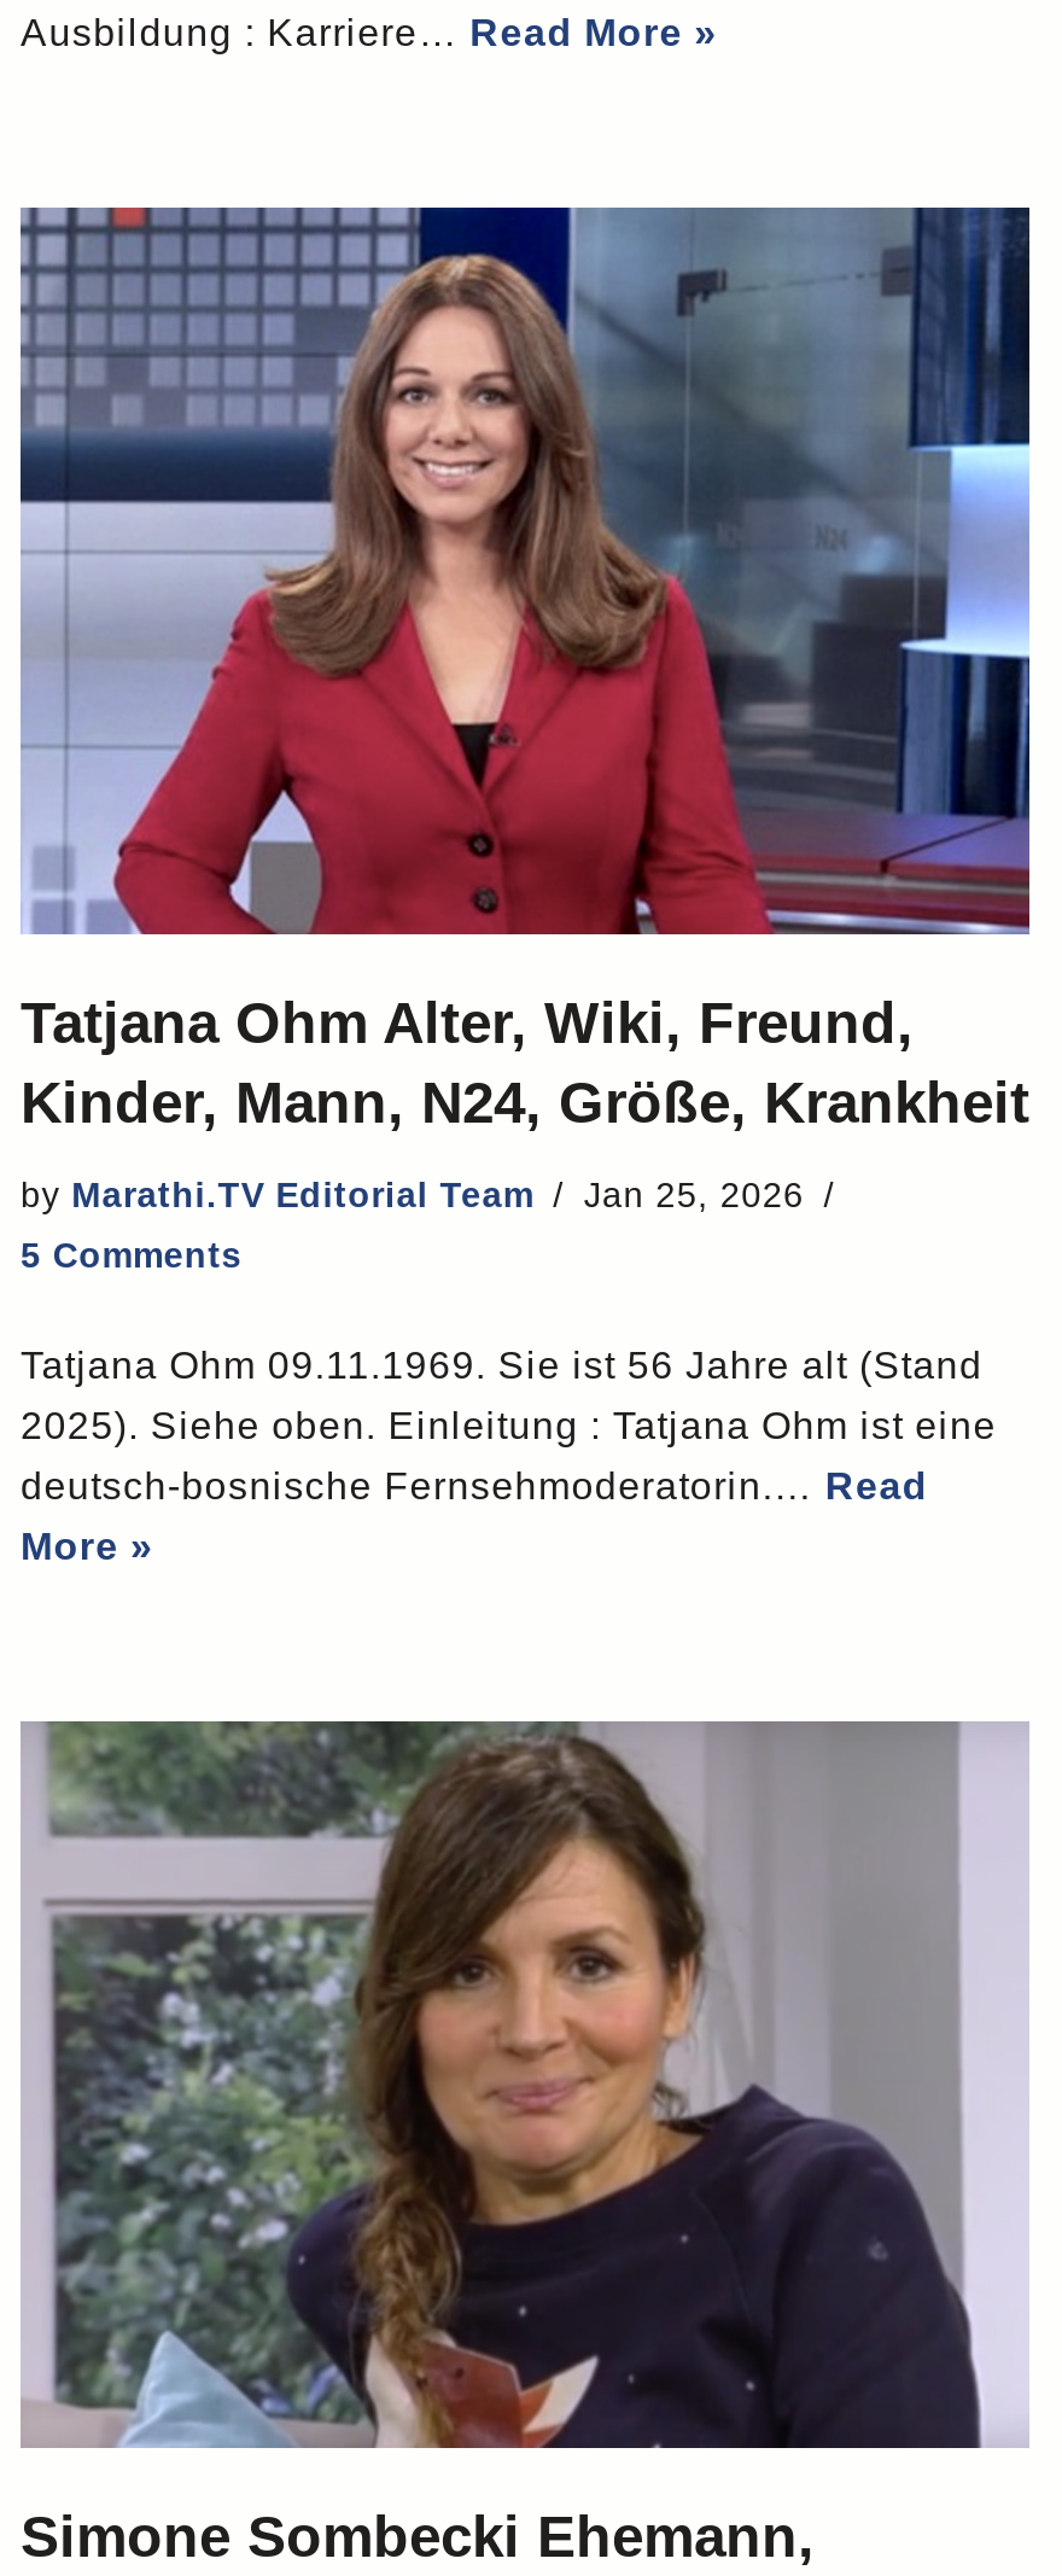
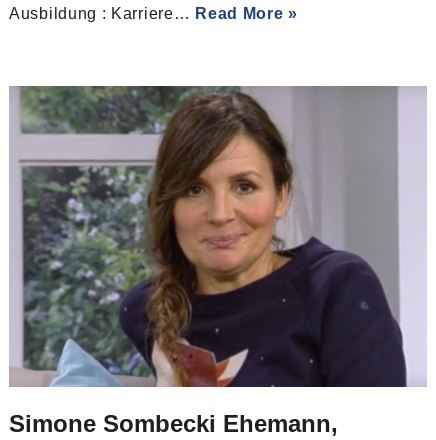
- [image]
- Tatjana Ohm Alter, Wiki, Freund,
- Kinder, Mann, N24, Größe, Krankheit
- by Marathi.TV Editorial Team
- Jan 25, 2026
- 5 Comments
- Tatjana Ohm 09.11.1969. Sie ist 56 Jahre alt (Stand
- 2025). Siehe oben. Einleitung : Tatjana Ohm ist eine
- deutsch-bosnische Fernsehmoderatorin.… Read
- More »
